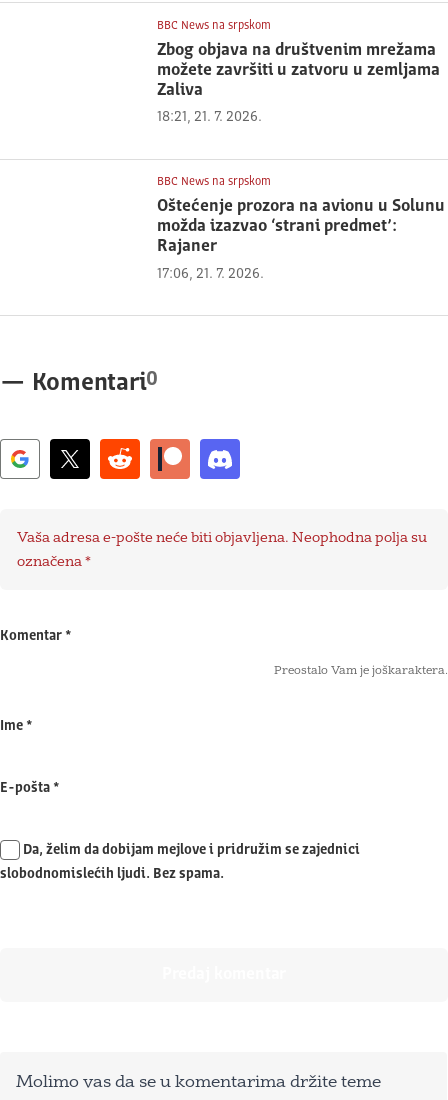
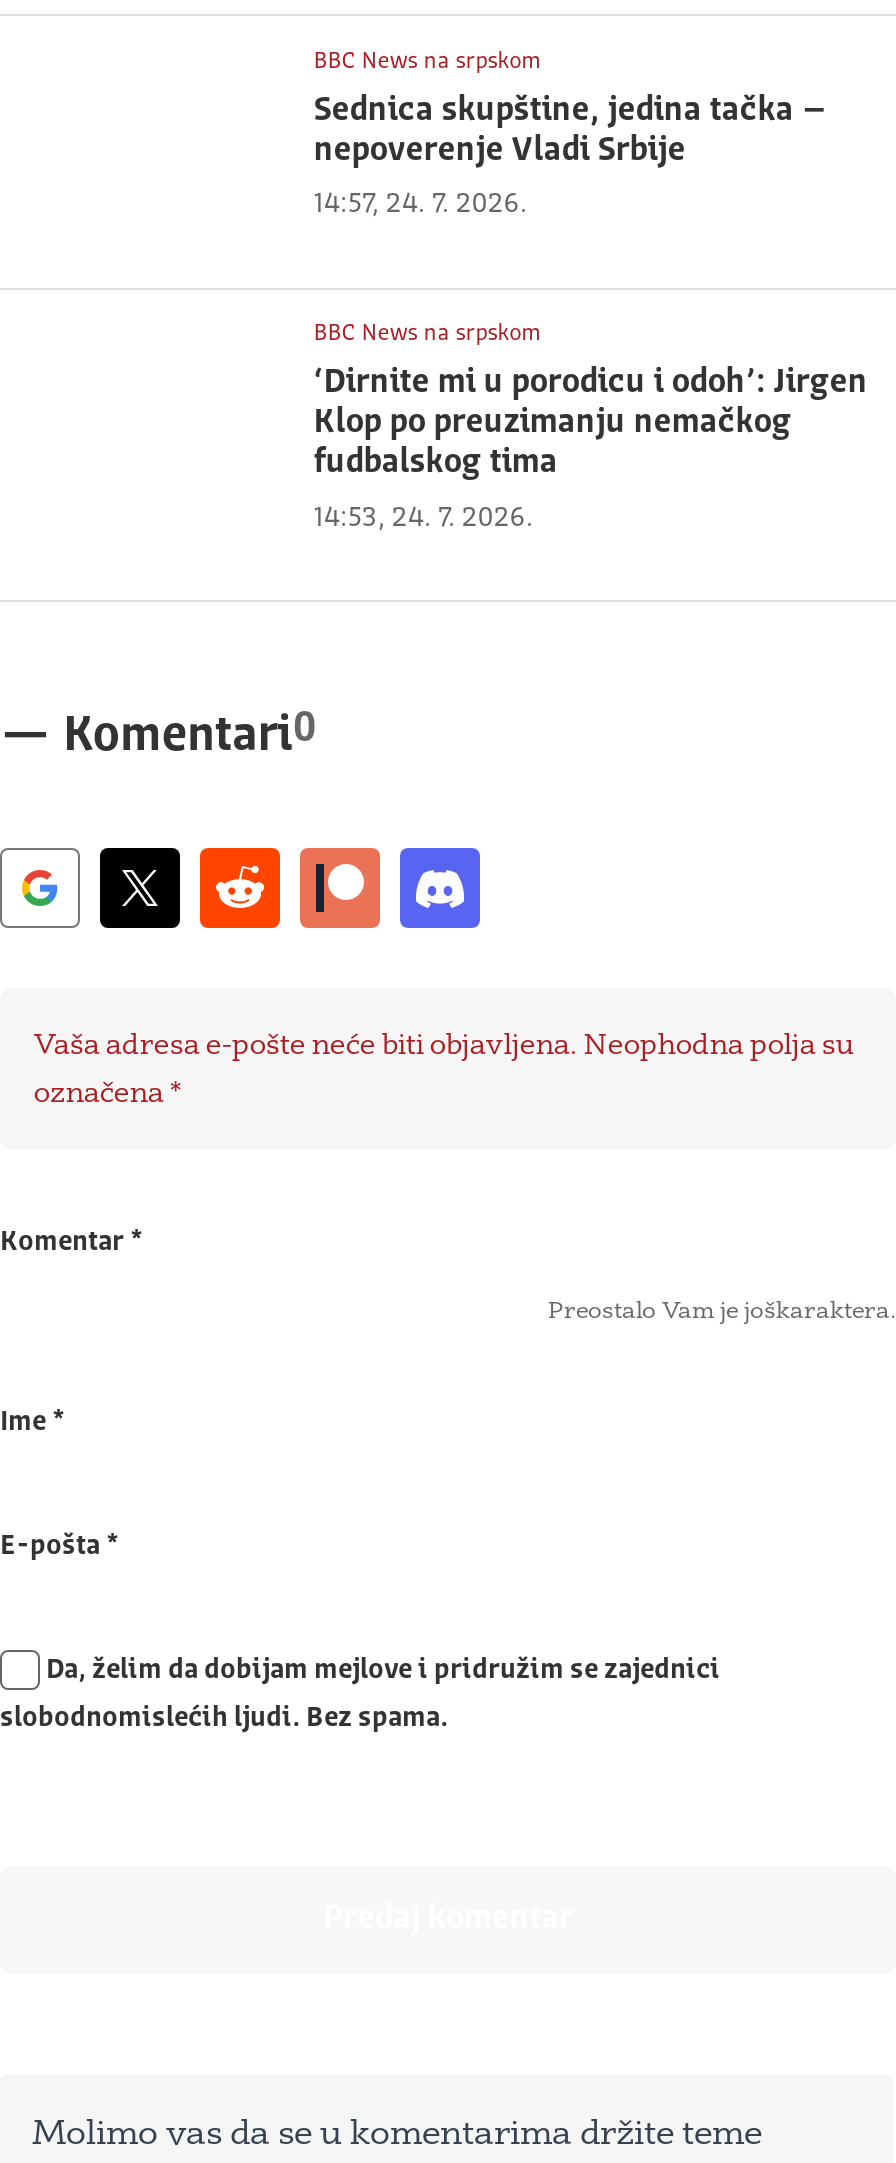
- Zbog objava na društvenim mrežama
- možete završiti u zatvoru u zemljama
- Zaliva
+ Sednica skupštine, jedina tačka –
+ nepoverenje Vladi Srbije

- 18:21, 21. 7. 2026.
+ 14:57, 24. 7. 2026.

- Oštećenje prozora na avionu u Solunu
- možda izazvao ‘strani predmet’:
- Rajaner
+ ‘Dirnite mi u porodicu i odoh’: Jirgen
+ Klop po preuzimanju nemačkog
+ fudbalskog tima

- 17:06, 21. 7. 2026.
+ 14:53, 24. 7. 2026.
